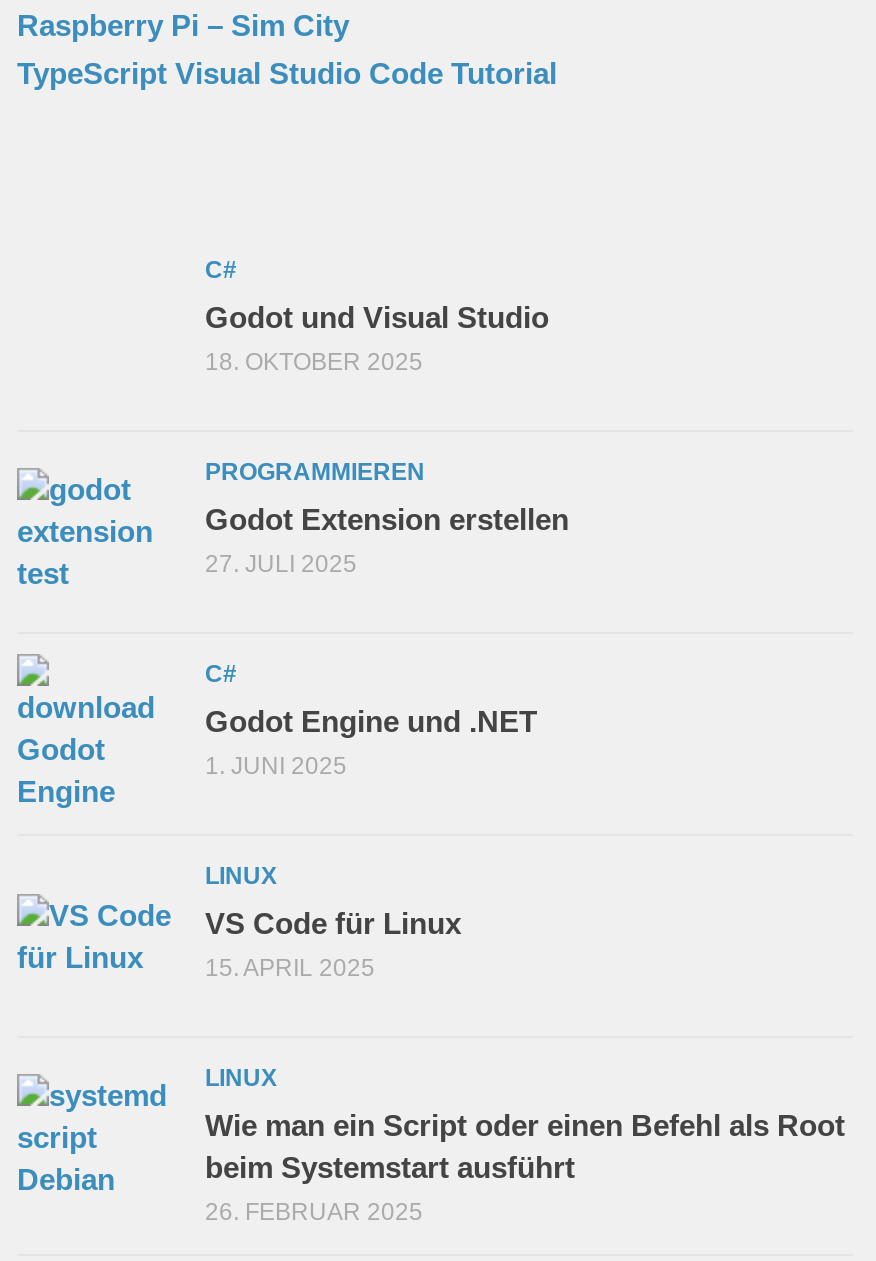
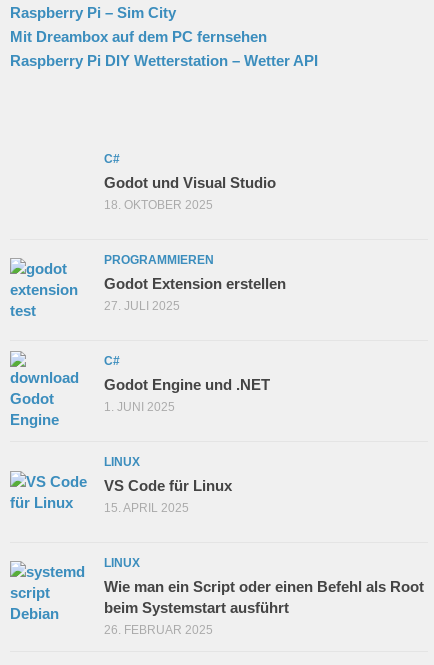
- TypeScript Visual Studio Code Tutorial
+ Mit Dreambox auf dem PC fernsehen
+ Raspberry Pi DIY Wetterstation – Wetter API
